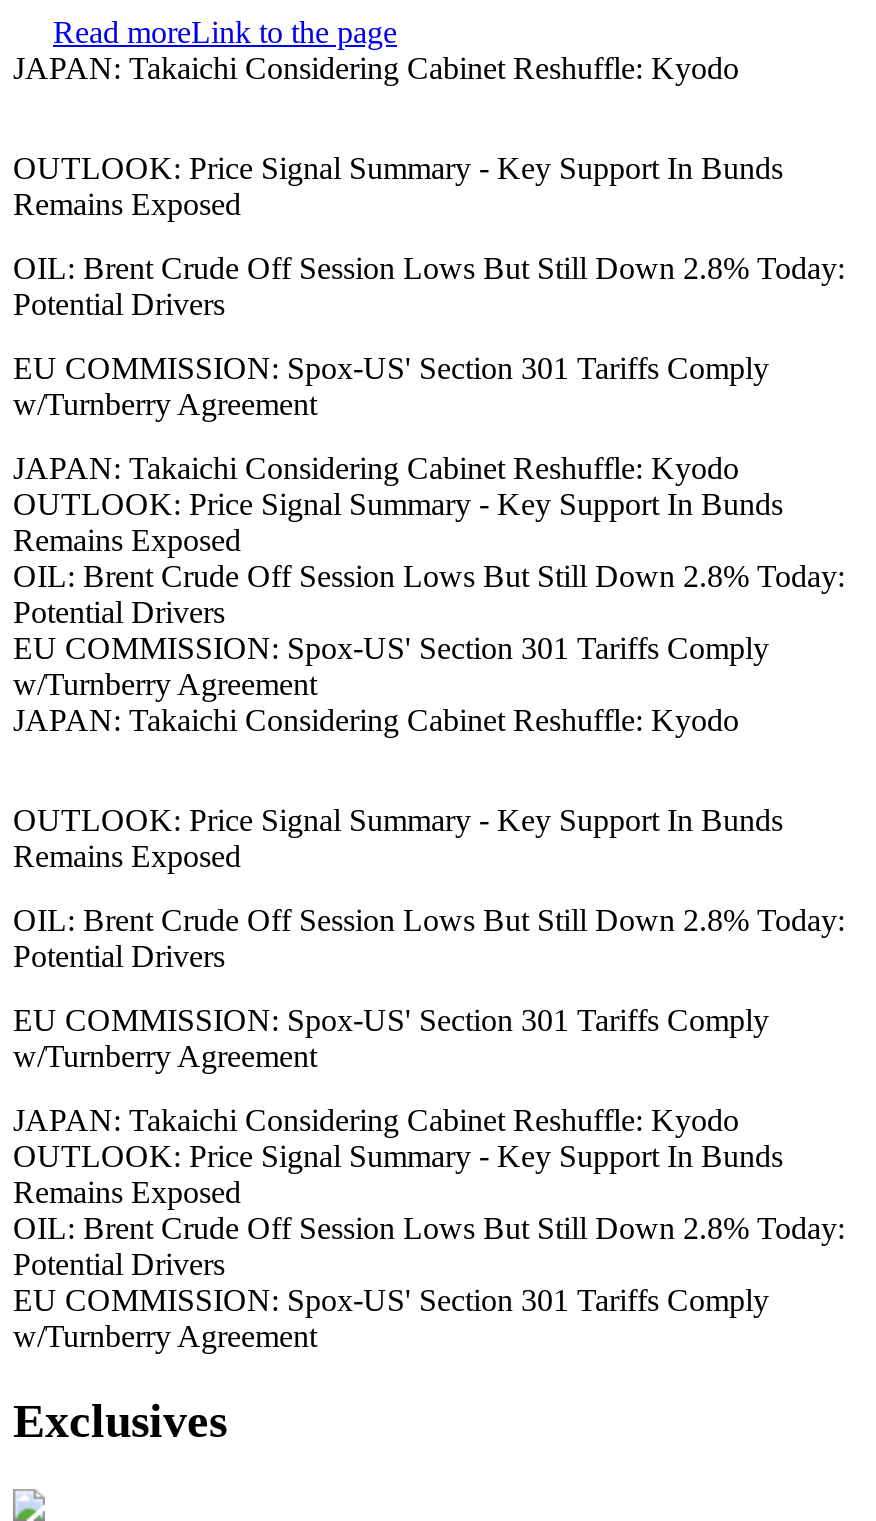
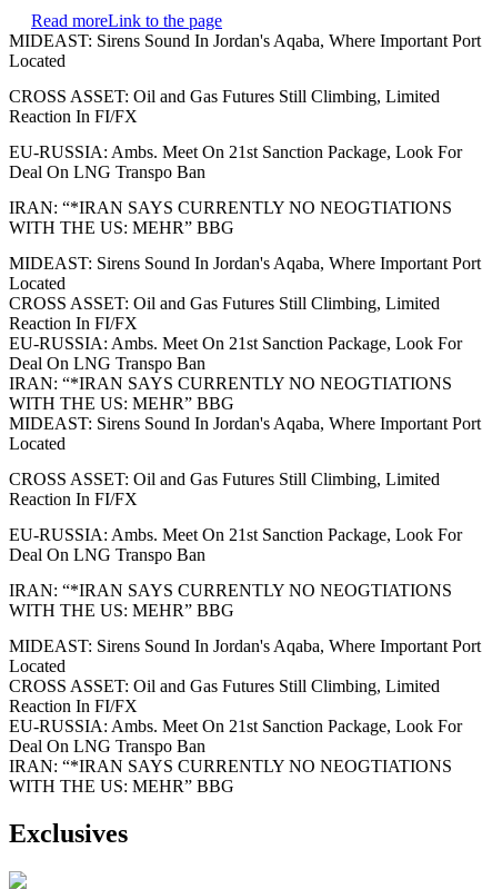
- JAPAN: Takaichi Considering Cabinet Reshuffle: Kyodo
+ MIDEAST: Sirens Sound In Jordan's Aqaba, Where Important Port
+ Located

- OUTLOOK: Price Signal Summary - Key Support In Bunds
- Remains Exposed
+ CROSS ASSET: Oil and Gas Futures Still Climbing, Limited
+ Reaction In FI/FX

- OIL: Brent Crude Off Session Lows But Still Down 2.8% Today:
- Potential Drivers
+ EU-RUSSIA: Ambs. Meet On 21st Sanction Package, Look For
+ Deal On LNG Transpo Ban

- EU COMMISSION: Spox-US' Section 301 Tariffs Comply
- w/Turnberry Agreement
+ IRAN: “*IRAN SAYS CURRENTLY NO NEOGTIATIONS
+ WITH THE US: MEHR” BBG

- JAPAN: Takaichi Considering Cabinet Reshuffle: Kyodo
- OUTLOOK: Price Signal Summary - Key Support In Bunds
- Remains Exposed
- OIL: Brent Crude Off Session Lows But Still Down 2.8% Today:
- Potential Drivers
- EU COMMISSION: Spox-US' Section 301 Tariffs Comply
- w/Turnberry Agreement
- JAPAN: Takaichi Considering Cabinet Reshuffle: Kyodo
+ MIDEAST: Sirens Sound In Jordan's Aqaba, Where Important Port
+ Located
+ CROSS ASSET: Oil and Gas Futures Still Climbing, Limited
+ Reaction In FI/FX
+ EU-RUSSIA: Ambs. Meet On 21st Sanction Package, Look For
+ Deal On LNG Transpo Ban
+ IRAN: “*IRAN SAYS CURRENTLY NO NEOGTIATIONS
+ WITH THE US: MEHR” BBG
+ MIDEAST: Sirens Sound In Jordan's Aqaba, Where Important Port
+ Located

- OUTLOOK: Price Signal Summary - Key Support In Bunds
- Remains Exposed
+ CROSS ASSET: Oil and Gas Futures Still Climbing, Limited
+ Reaction In FI/FX

- OIL: Brent Crude Off Session Lows But Still Down 2.8% Today:
- Potential Drivers
+ EU-RUSSIA: Ambs. Meet On 21st Sanction Package, Look For
+ Deal On LNG Transpo Ban

- EU COMMISSION: Spox-US' Section 301 Tariffs Comply
- w/Turnberry Agreement
+ IRAN: “*IRAN SAYS CURRENTLY NO NEOGTIATIONS
+ WITH THE US: MEHR” BBG

- JAPAN: Takaichi Considering Cabinet Reshuffle: Kyodo
- OUTLOOK: Price Signal Summary - Key Support In Bunds
- Remains Exposed
- OIL: Brent Crude Off Session Lows But Still Down 2.8% Today:
- Potential Drivers
- EU COMMISSION: Spox-US' Section 301 Tariffs Comply
- w/Turnberry Agreement
+ MIDEAST: Sirens Sound In Jordan's Aqaba, Where Important Port
+ Located
+ CROSS ASSET: Oil and Gas Futures Still Climbing, Limited
+ Reaction In FI/FX
+ EU-RUSSIA: Ambs. Meet On 21st Sanction Package, Look For
+ Deal On LNG Transpo Ban
+ IRAN: “*IRAN SAYS CURRENTLY NO NEOGTIATIONS
+ WITH THE US: MEHR” BBG
